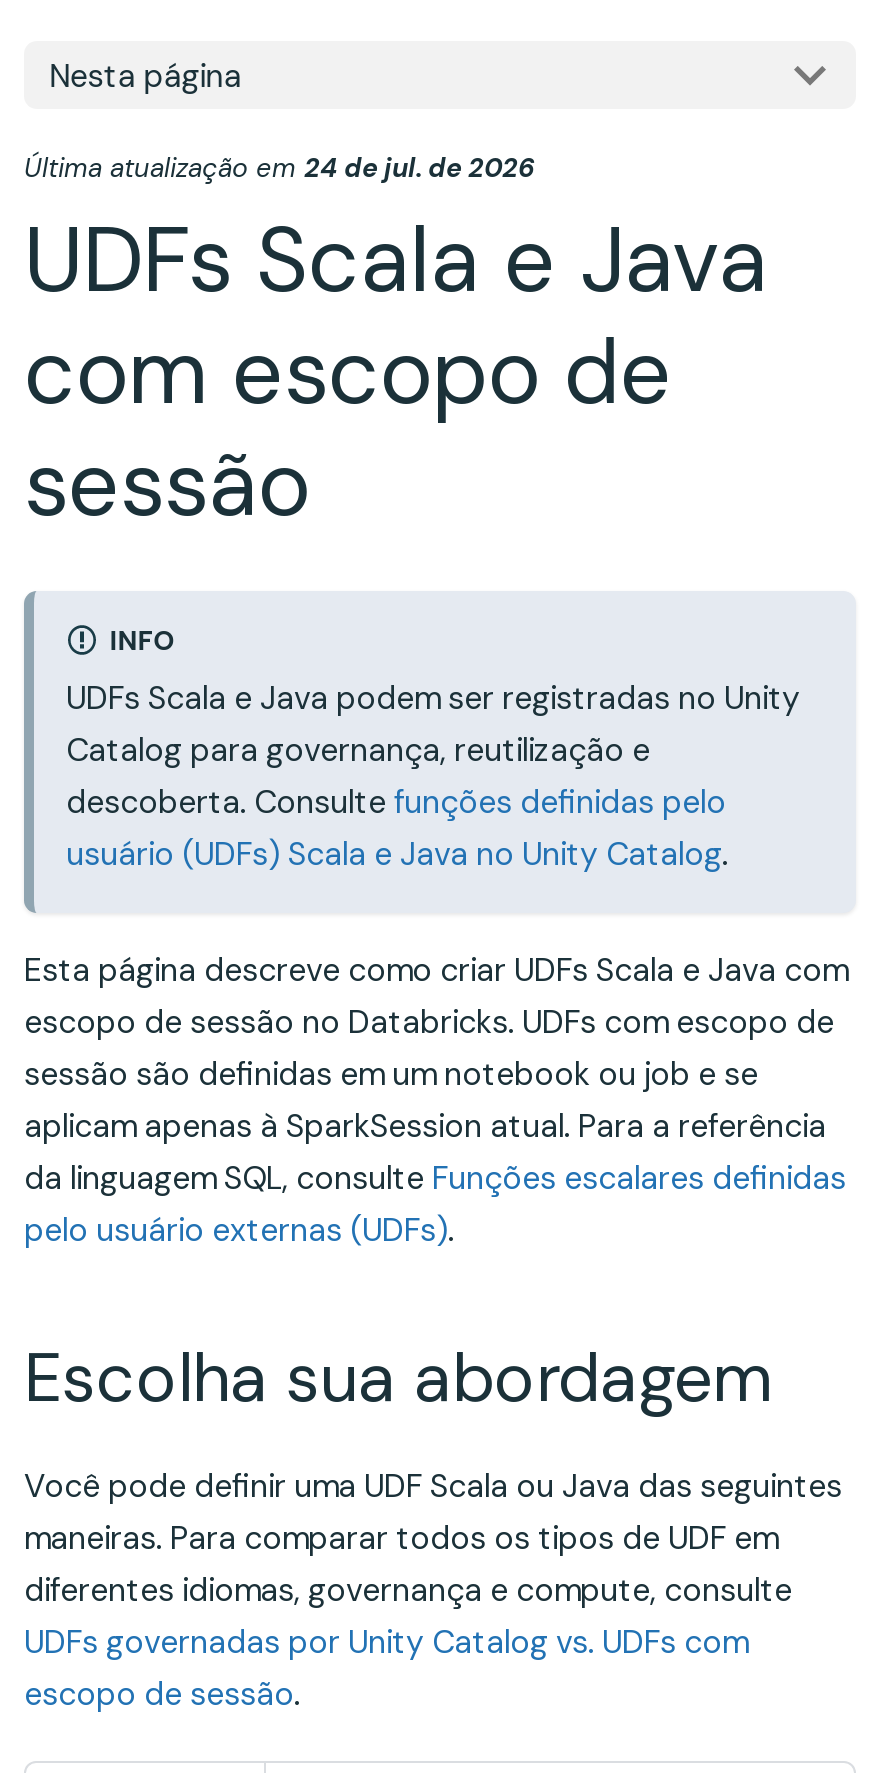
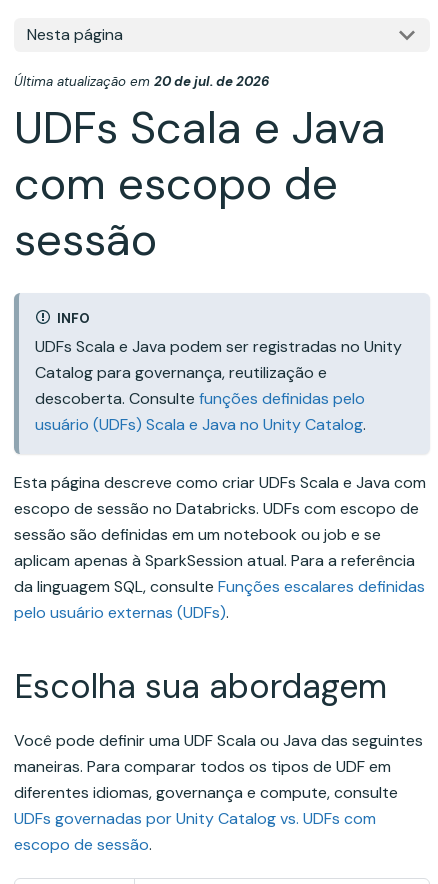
- Última atualização em 24 de jul. de 2026
+ Última atualização em 20 de jul. de 2026
